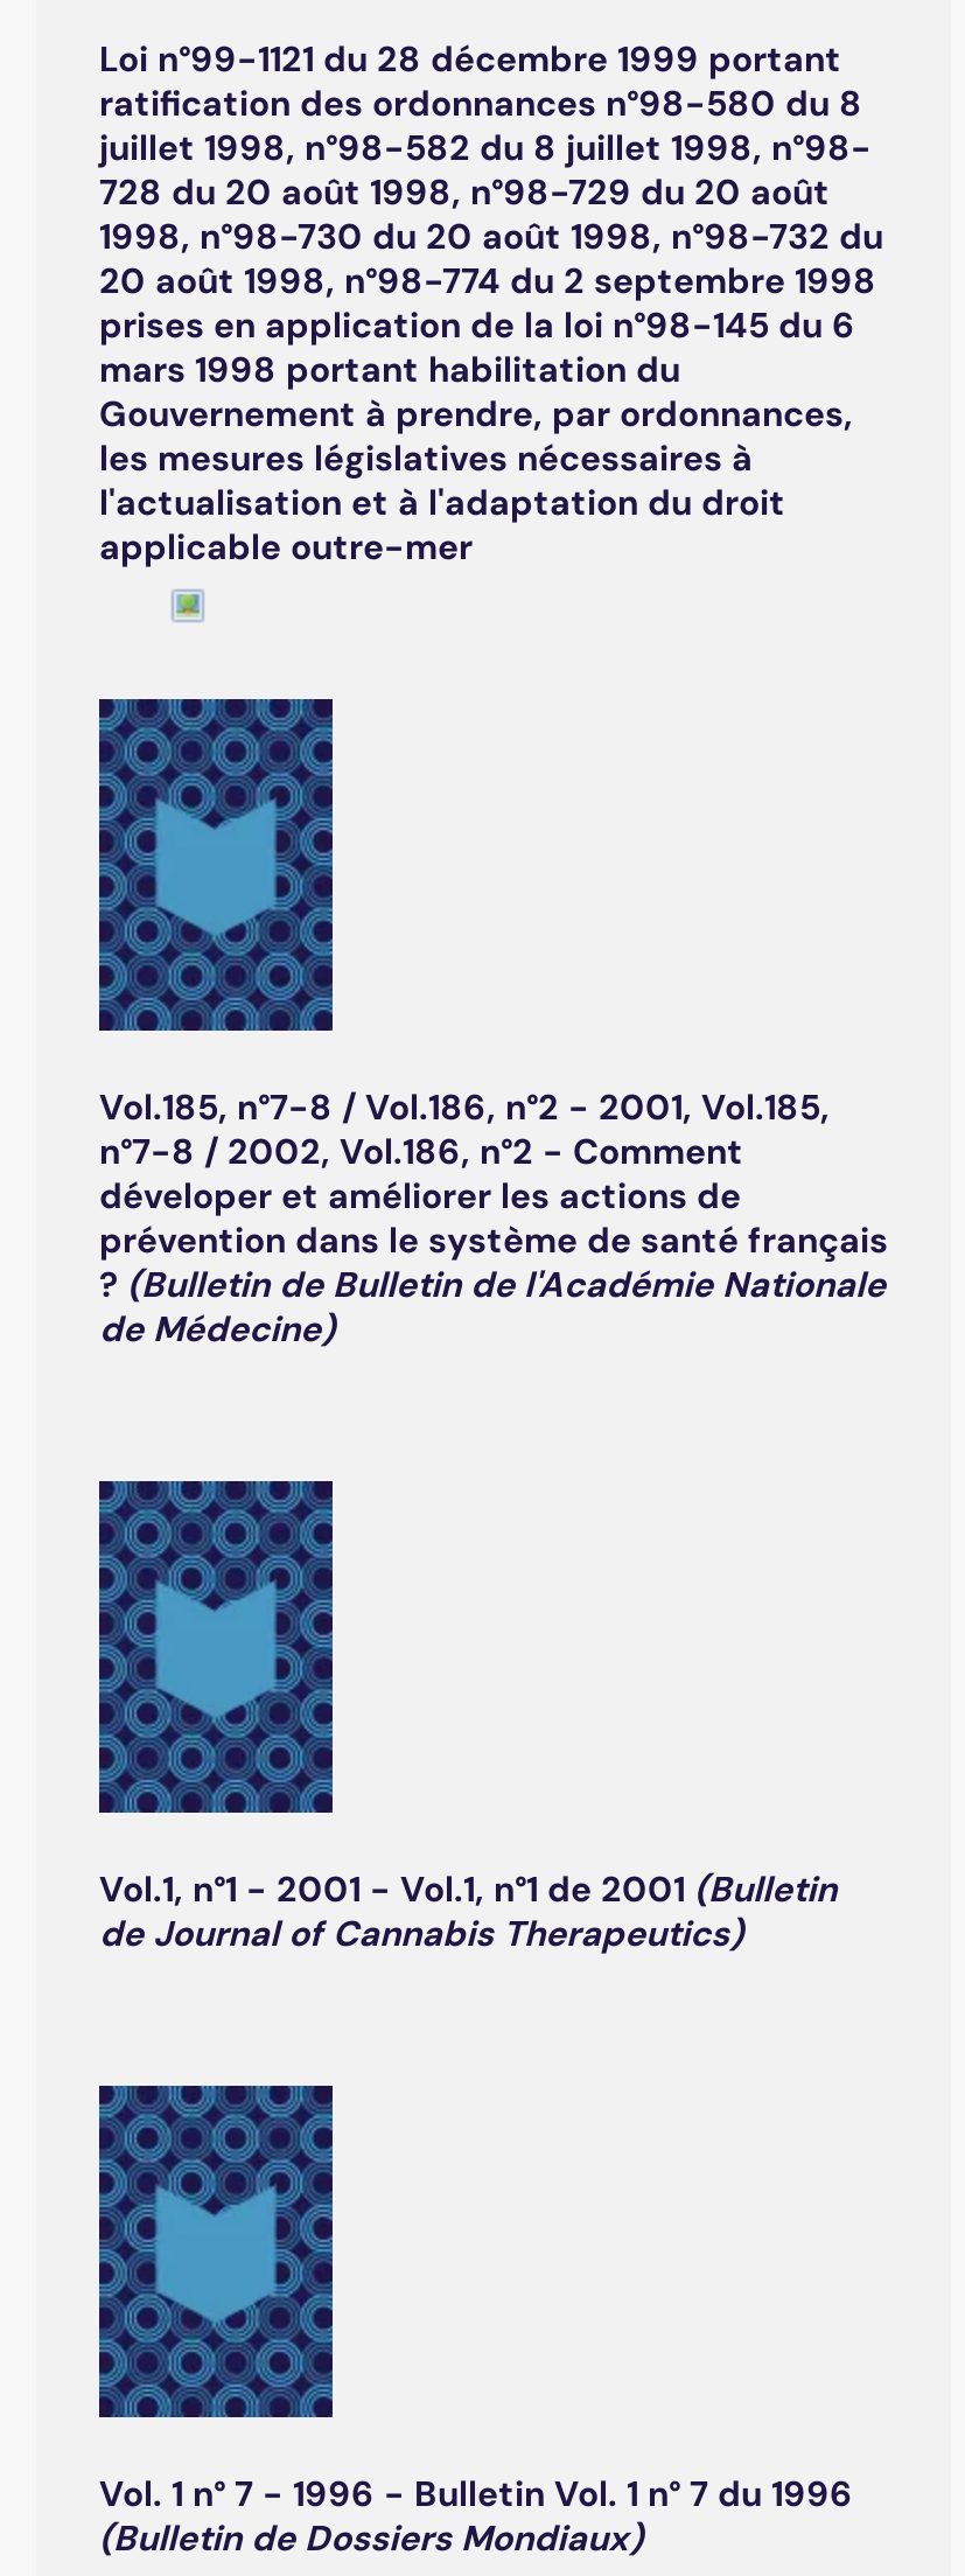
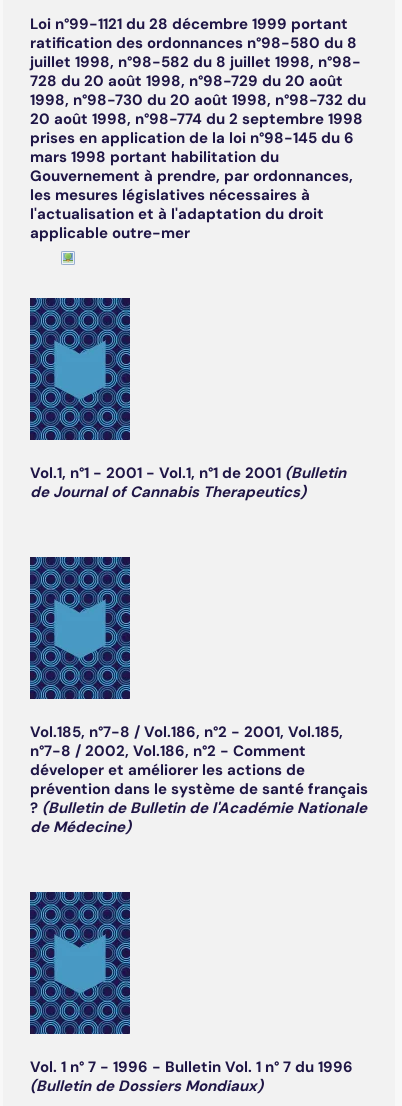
moved down: [image] | Vol.185, n°7-8 / Vol.186, n°2 - 2001, Vol.185, | n°7-8 / 2002, Vol.186, n°2 - Comment | déveloper et améliorer les actions de | prévention dans le système de santé français | ? (Bulletin de Bulletin de l'Académie Nationale | de Médecine)

moved down: [image]

moved up: Vol.1, n°1 - 2001 - Vol.1, n°1 de 2001 (Bulletin | de Journal of Cannabis Therapeutics)
